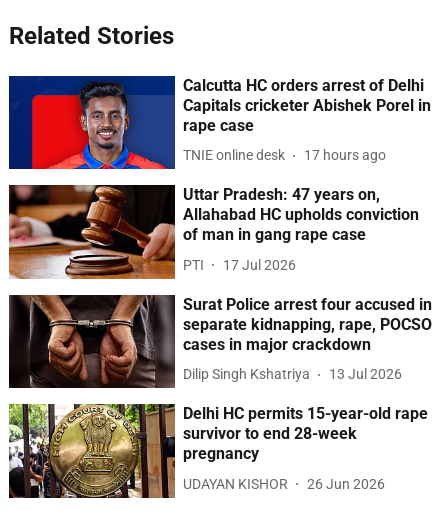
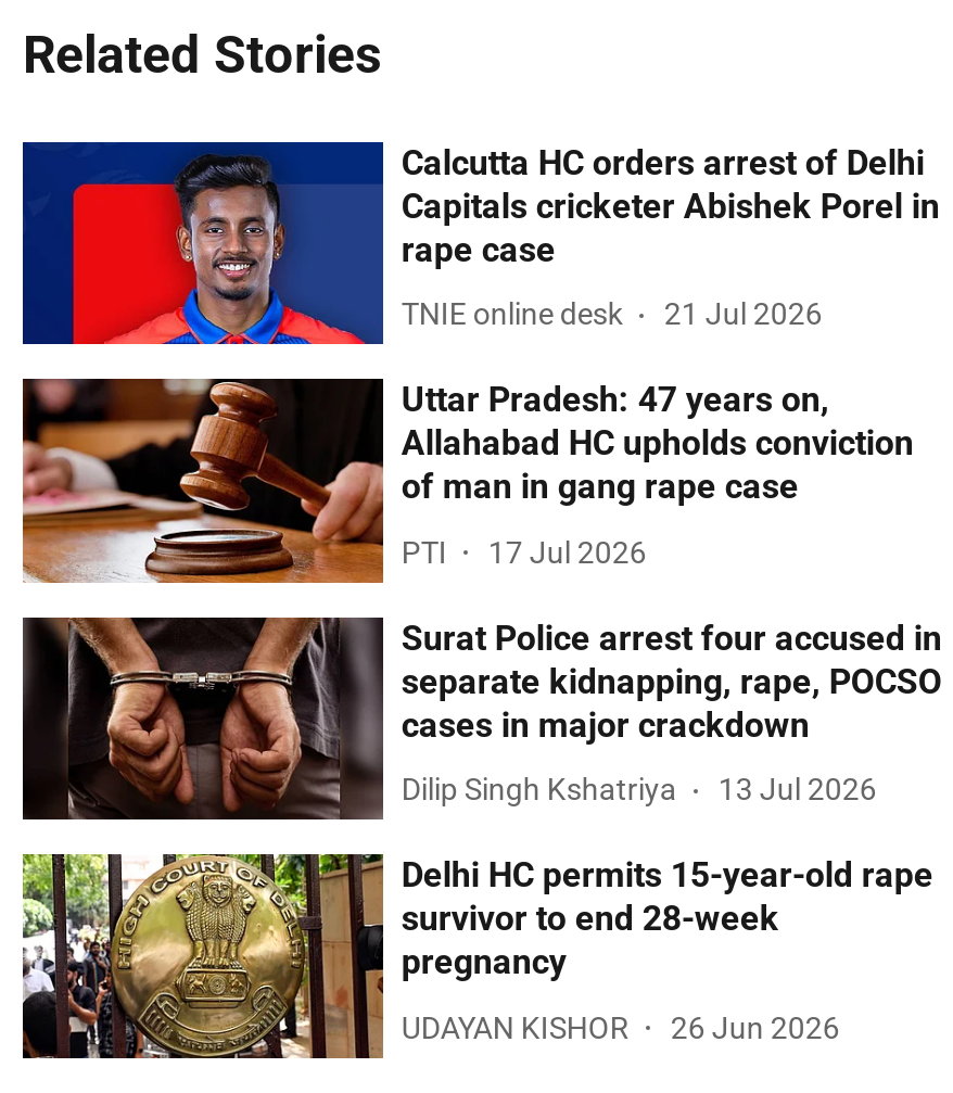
- TNIE online desk 17 hours ago
+ TNIE online desk 21 Jul 2026
